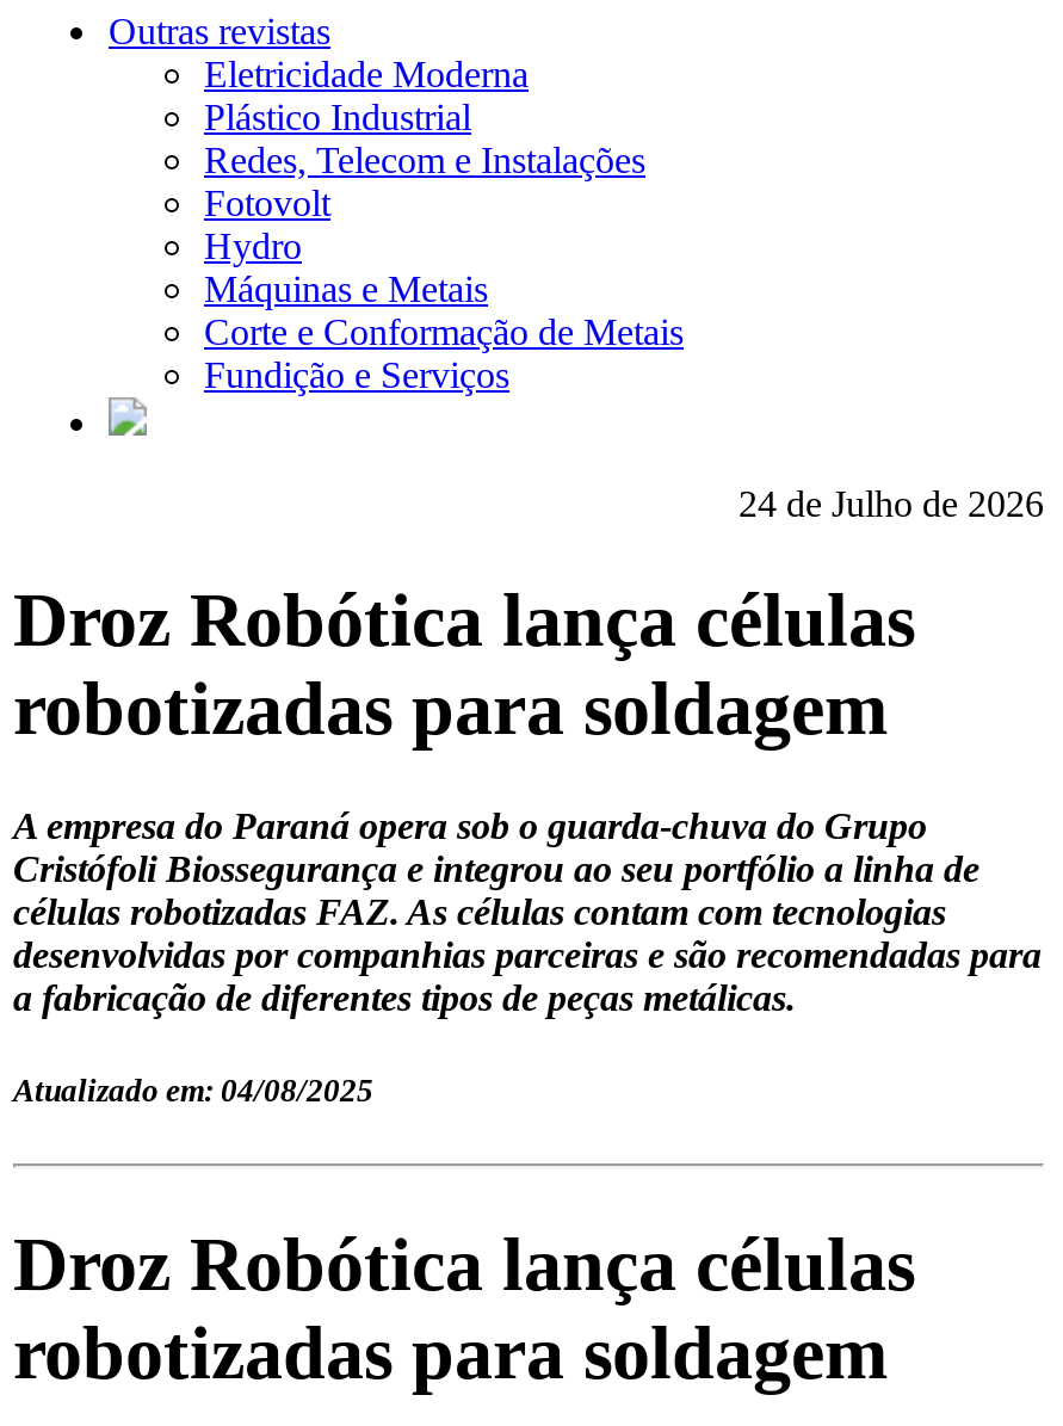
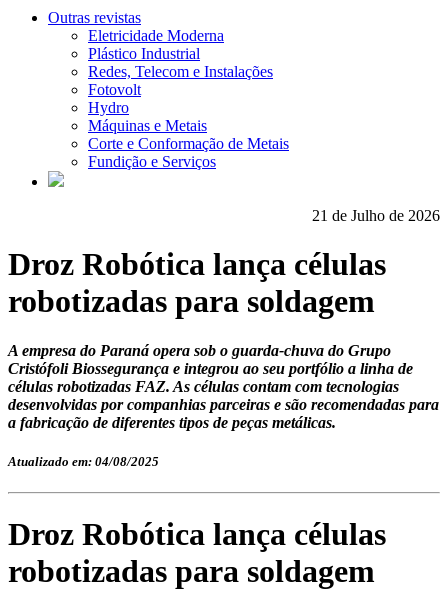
- 24 de Julho de 2026
+ 21 de Julho de 2026
